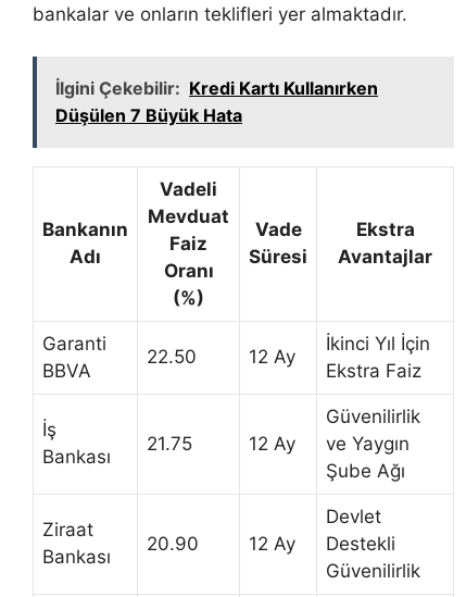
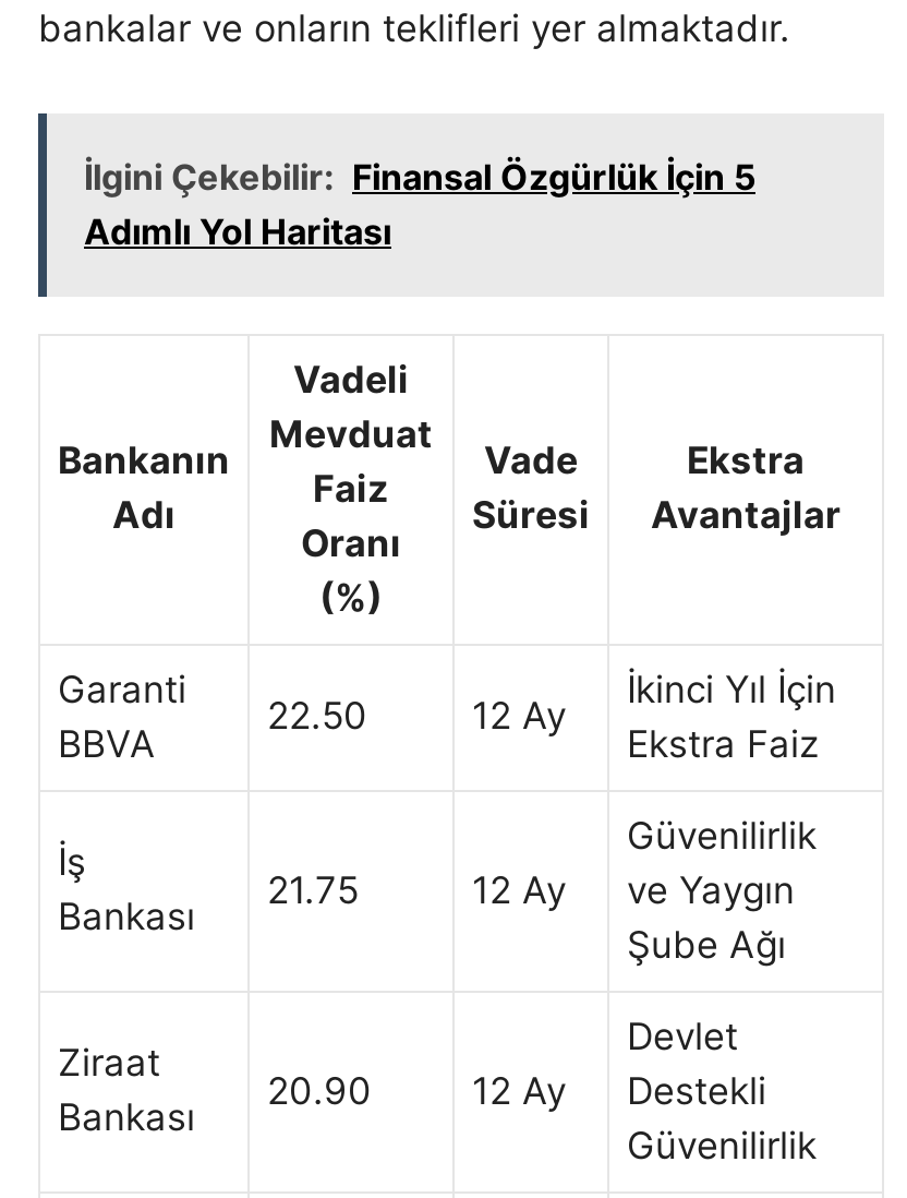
- İlgini Çekebilir: Kredi Kartı Kullanırken
- Düşülen 7 Büyük Hata
+ İlgini Çekebilir: Finansal Özgürlük İçin 5
+ Adımlı Yol Haritası
